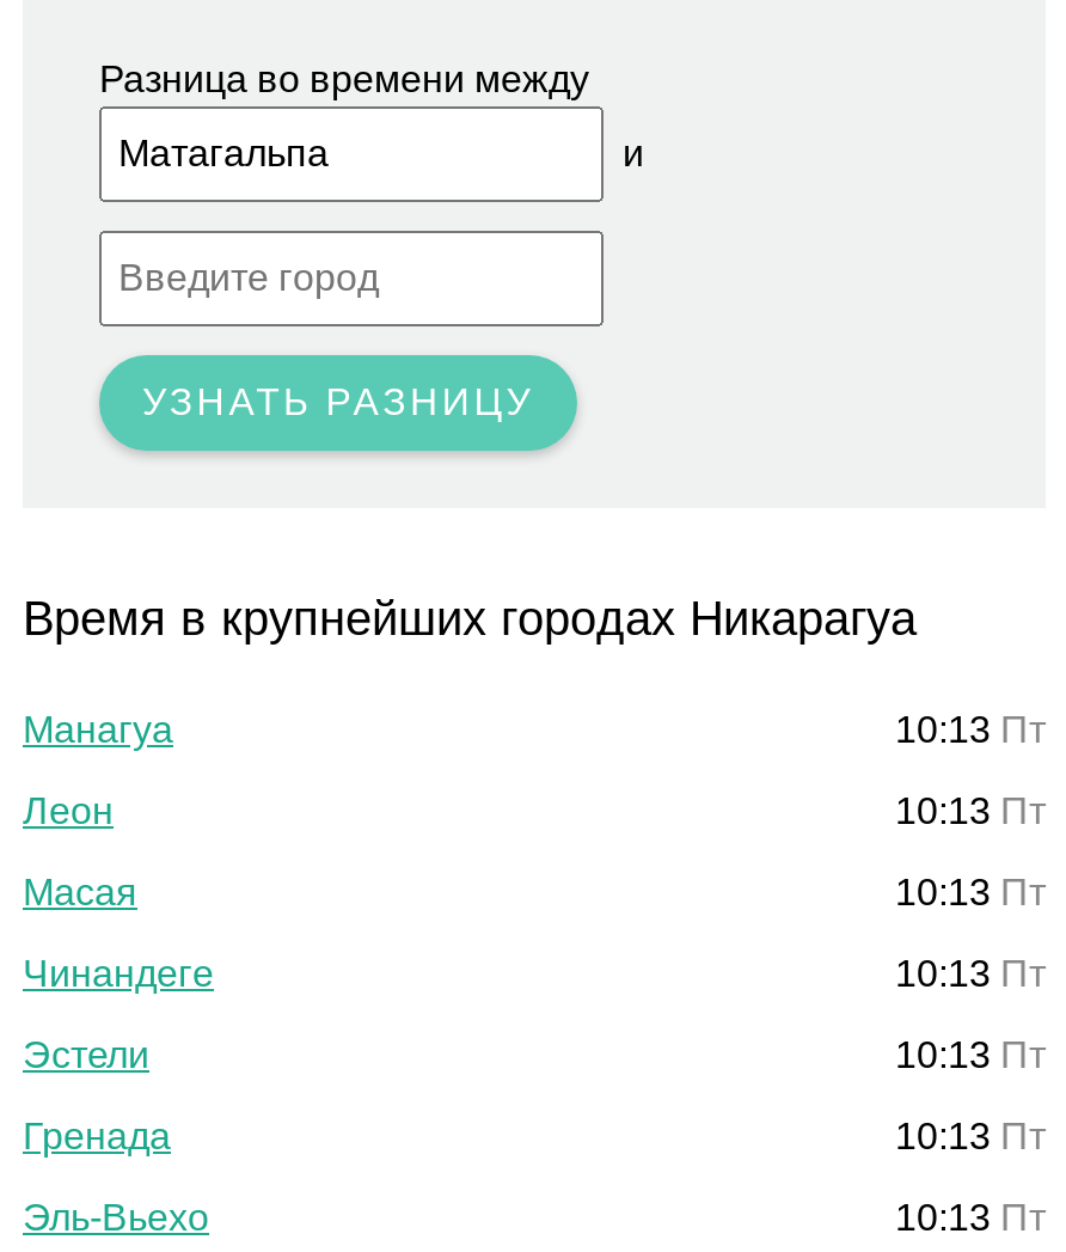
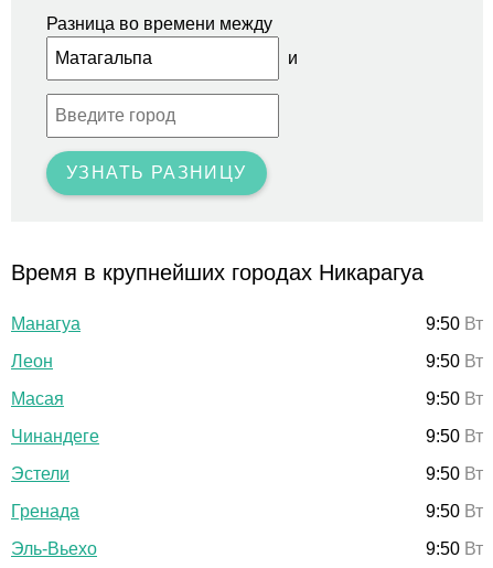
- 10:13 Пт
+ 9:50 Вт

- 10:13 Пт
+ 9:50 Вт

- 10:13 Пт
+ 9:50 Вт

- 10:13 Пт
+ 9:50 Вт

- 10:13 Пт
+ 9:50 Вт

- 10:13 Пт
+ 9:50 Вт

- 10:13 Пт
+ 9:50 Вт
